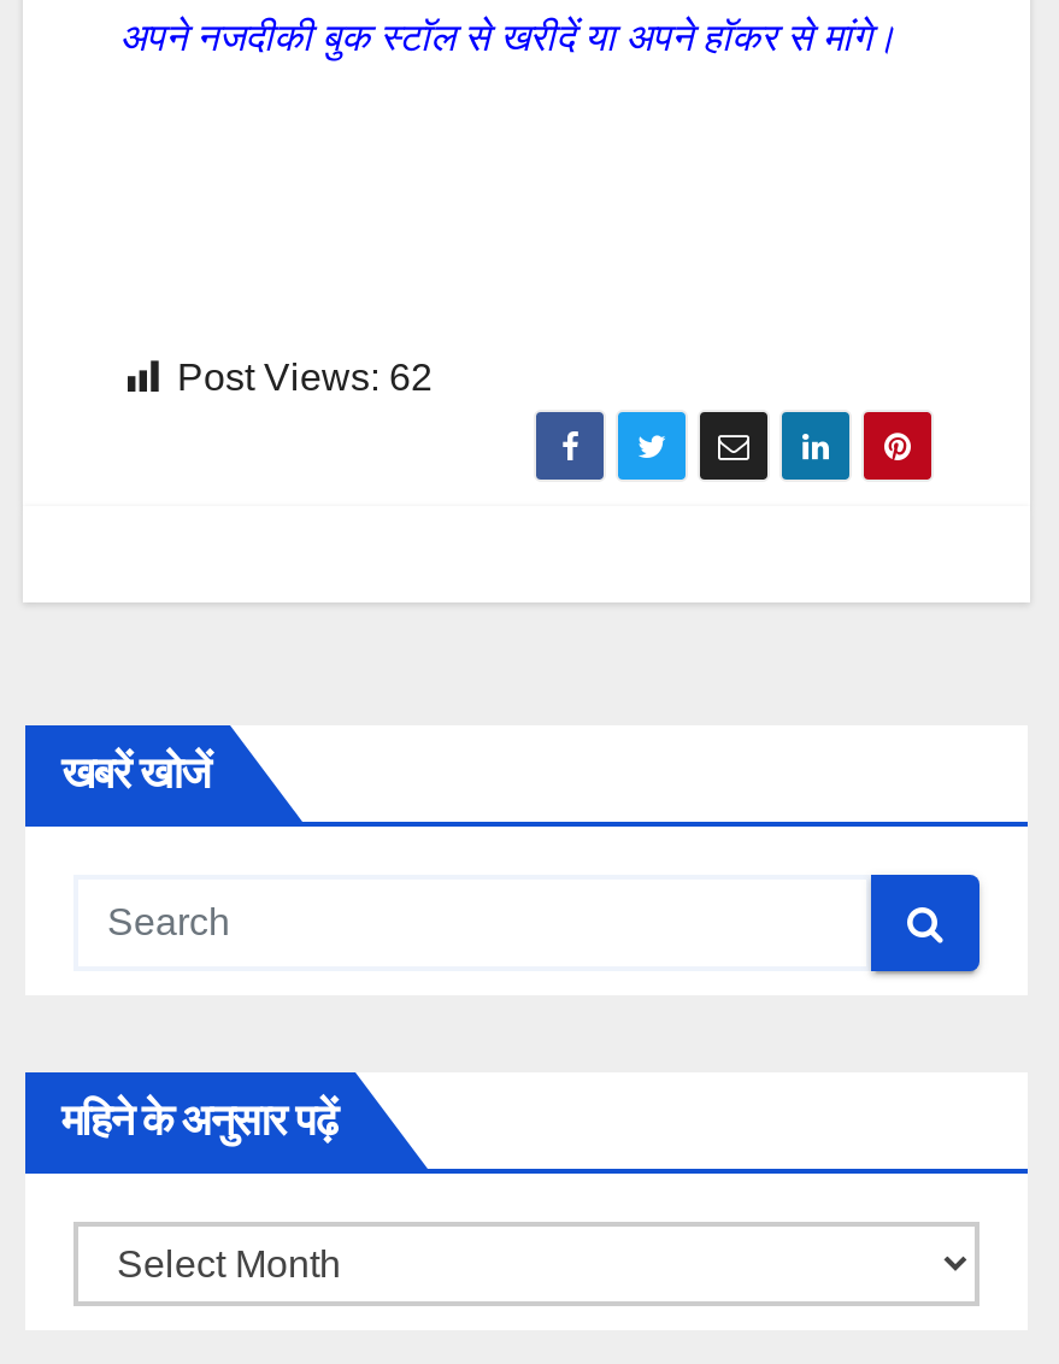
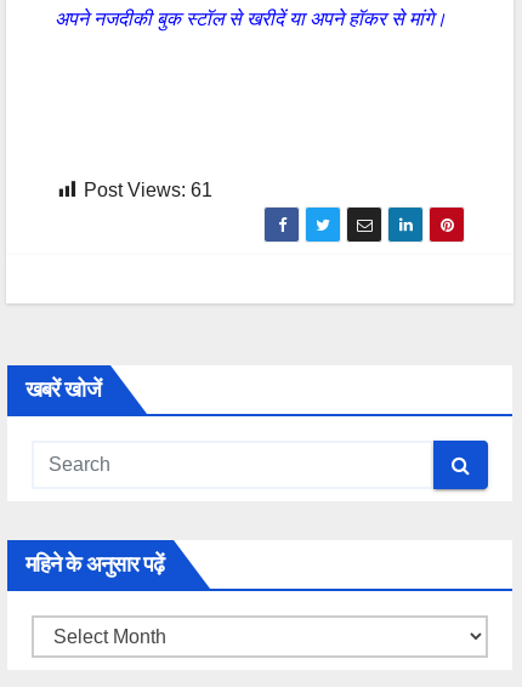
- Post Views: 62
+ Post Views: 61
